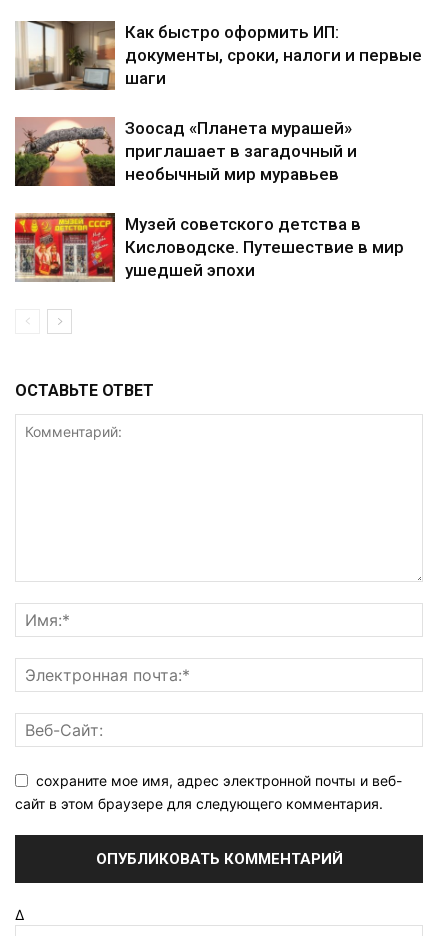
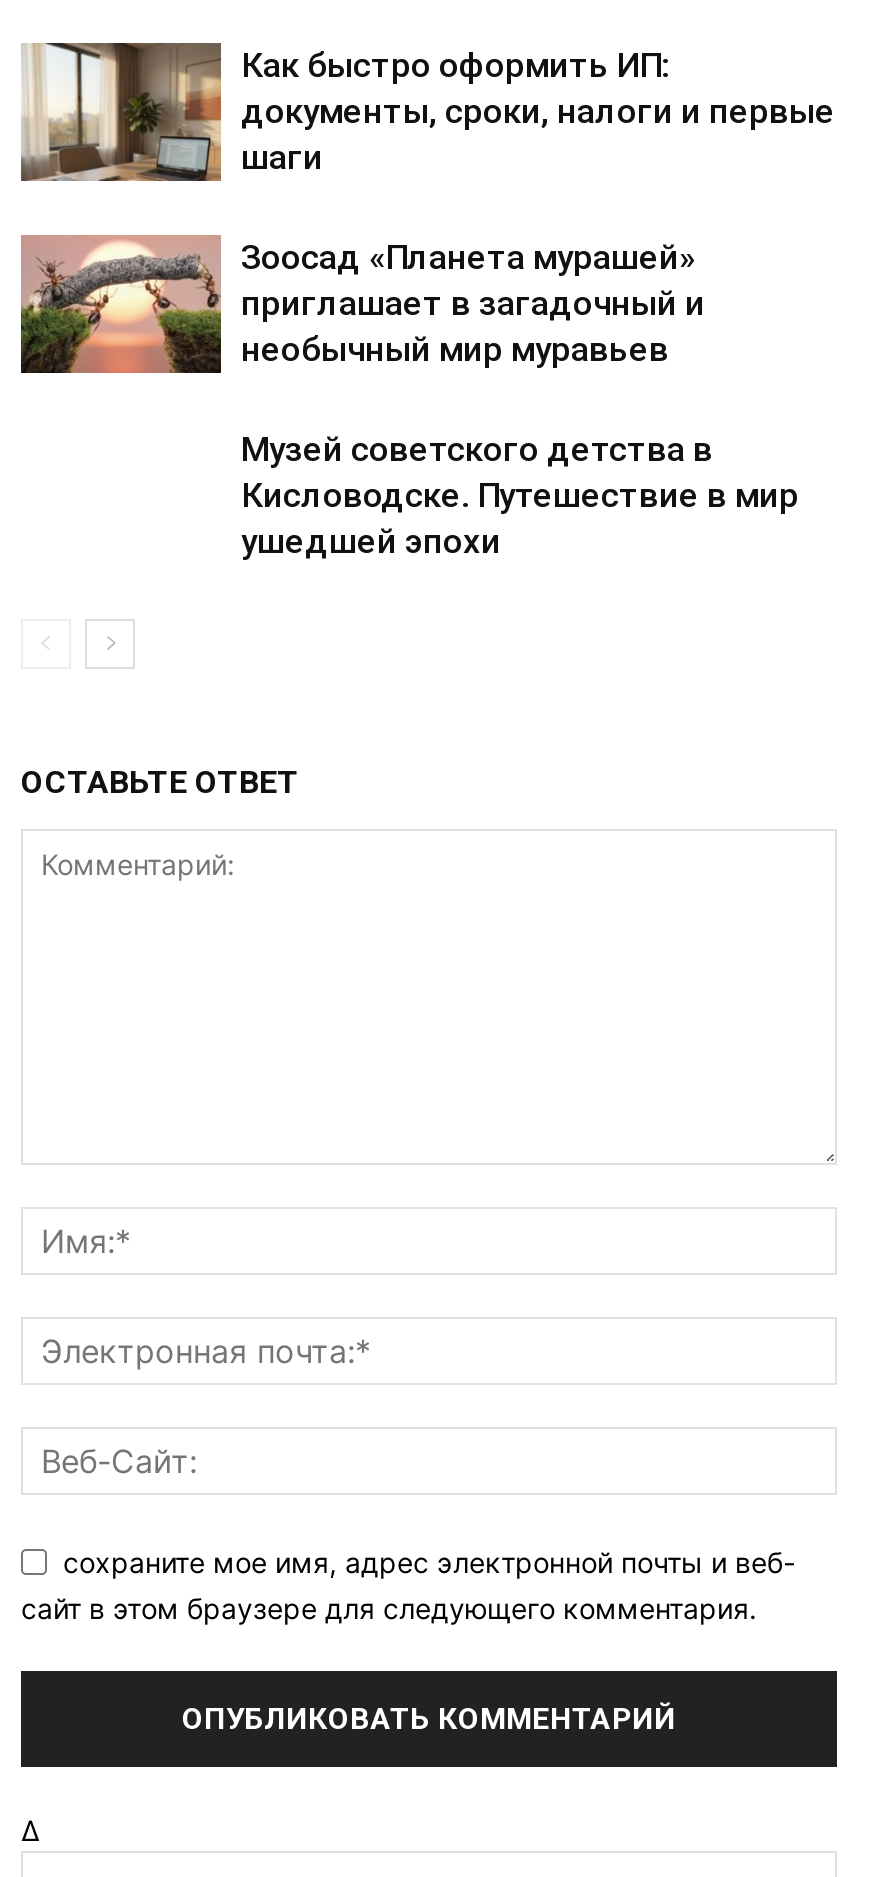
- [image]
